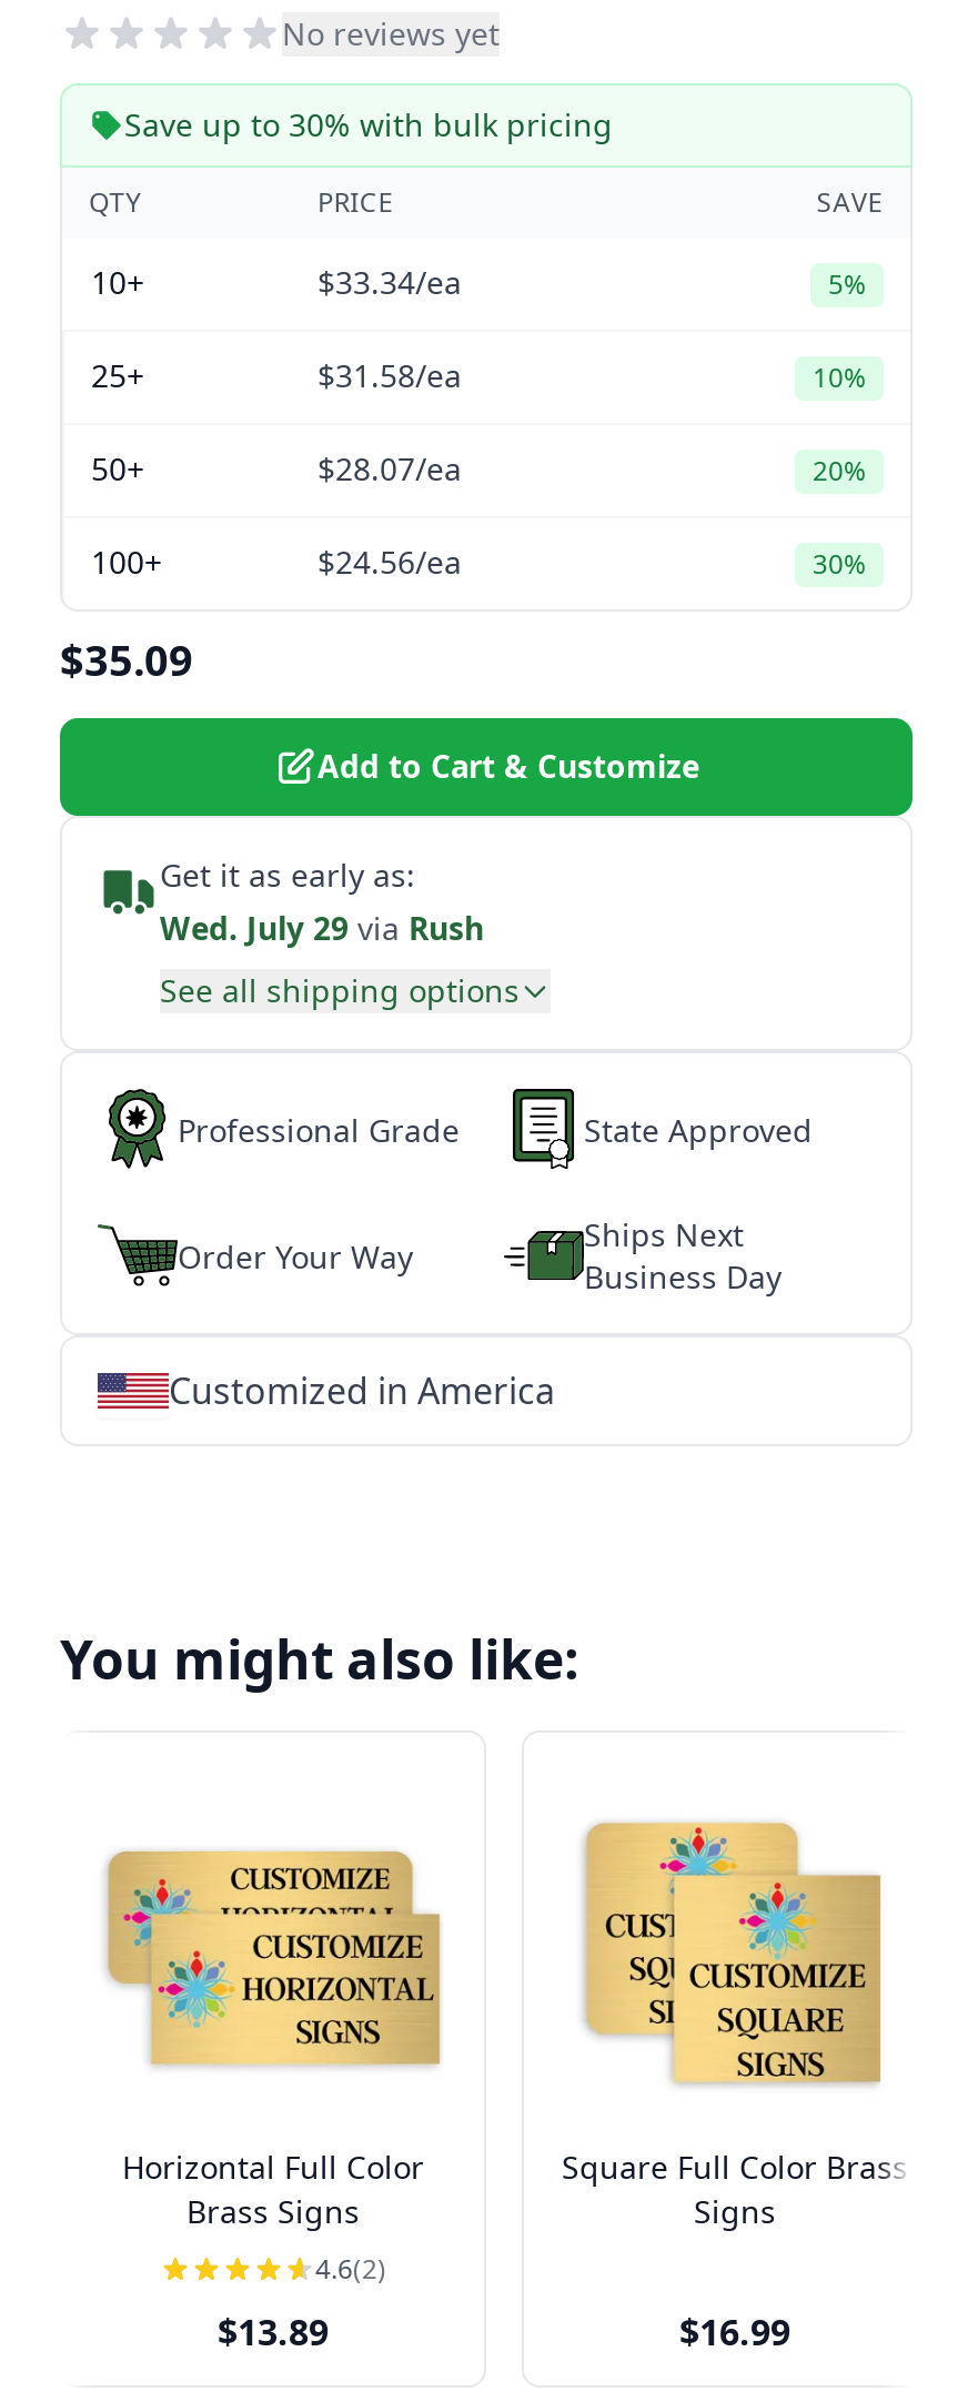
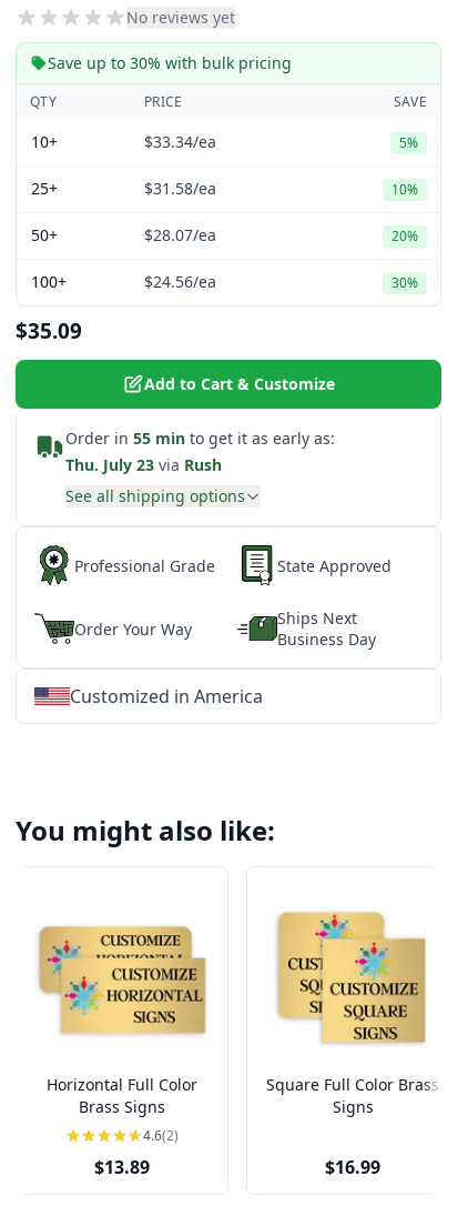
- Get it as early as:
- Wed. July 29 via Rush
+ Order in 55 min to get it as early as:
+ Thu. July 23 via Rush
